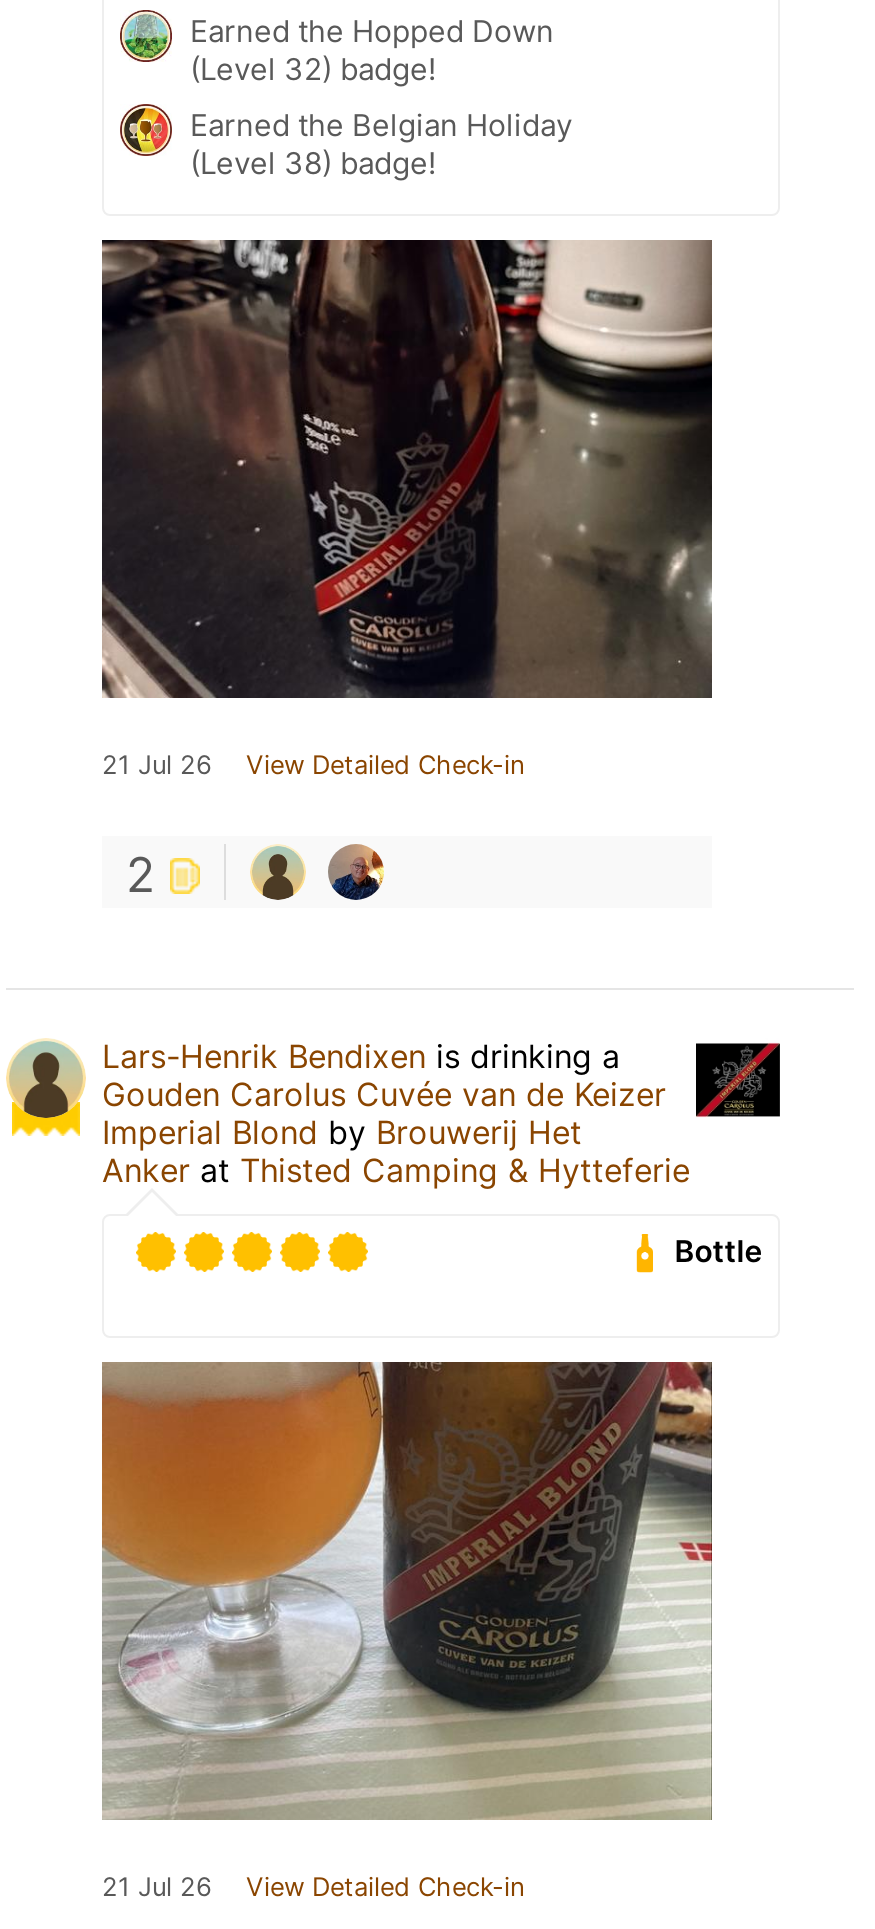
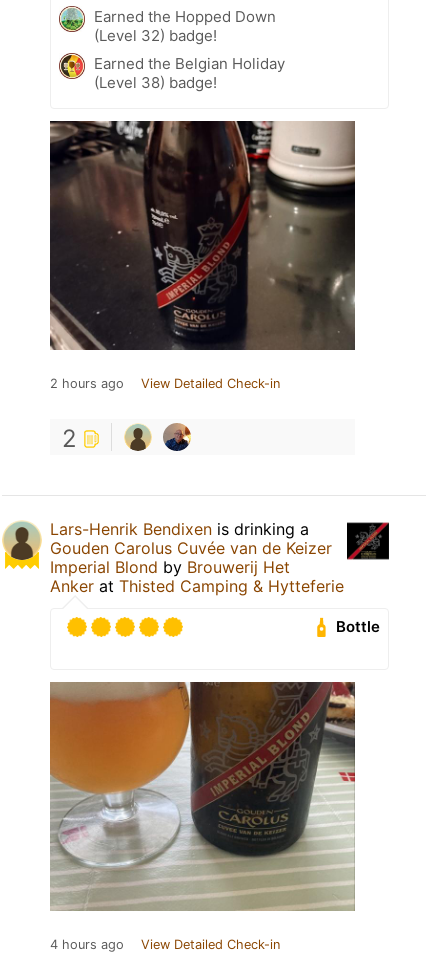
- 21 Jul 26 View Detailed Check-in
+ 2 hours ago View Detailed Check-in

- 21 Jul 26 View Detailed Check-in
+ 4 hours ago View Detailed Check-in
